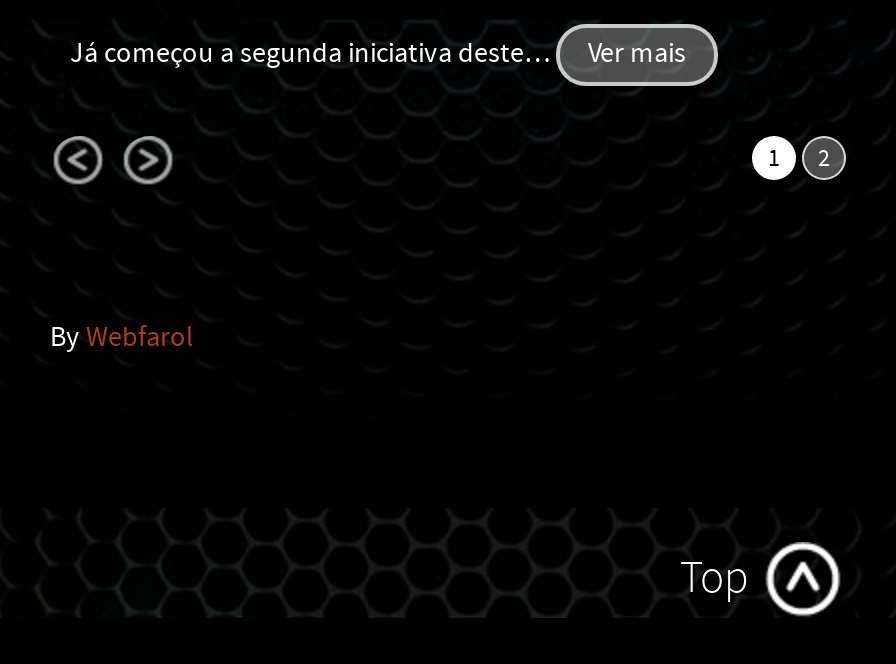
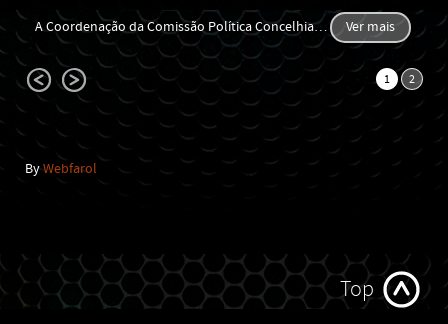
- Já começou a segunda iniciativa deste …
+ A Coordenação da Comissão Política Concelhia …
